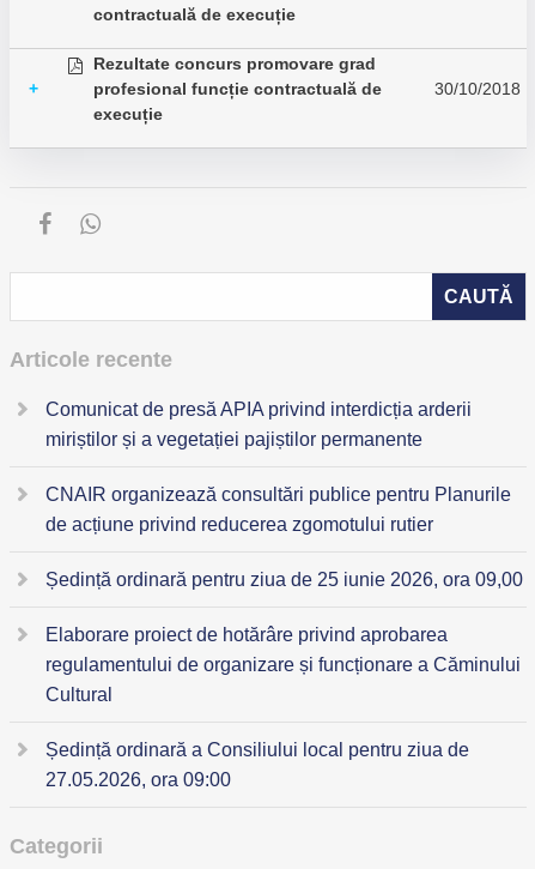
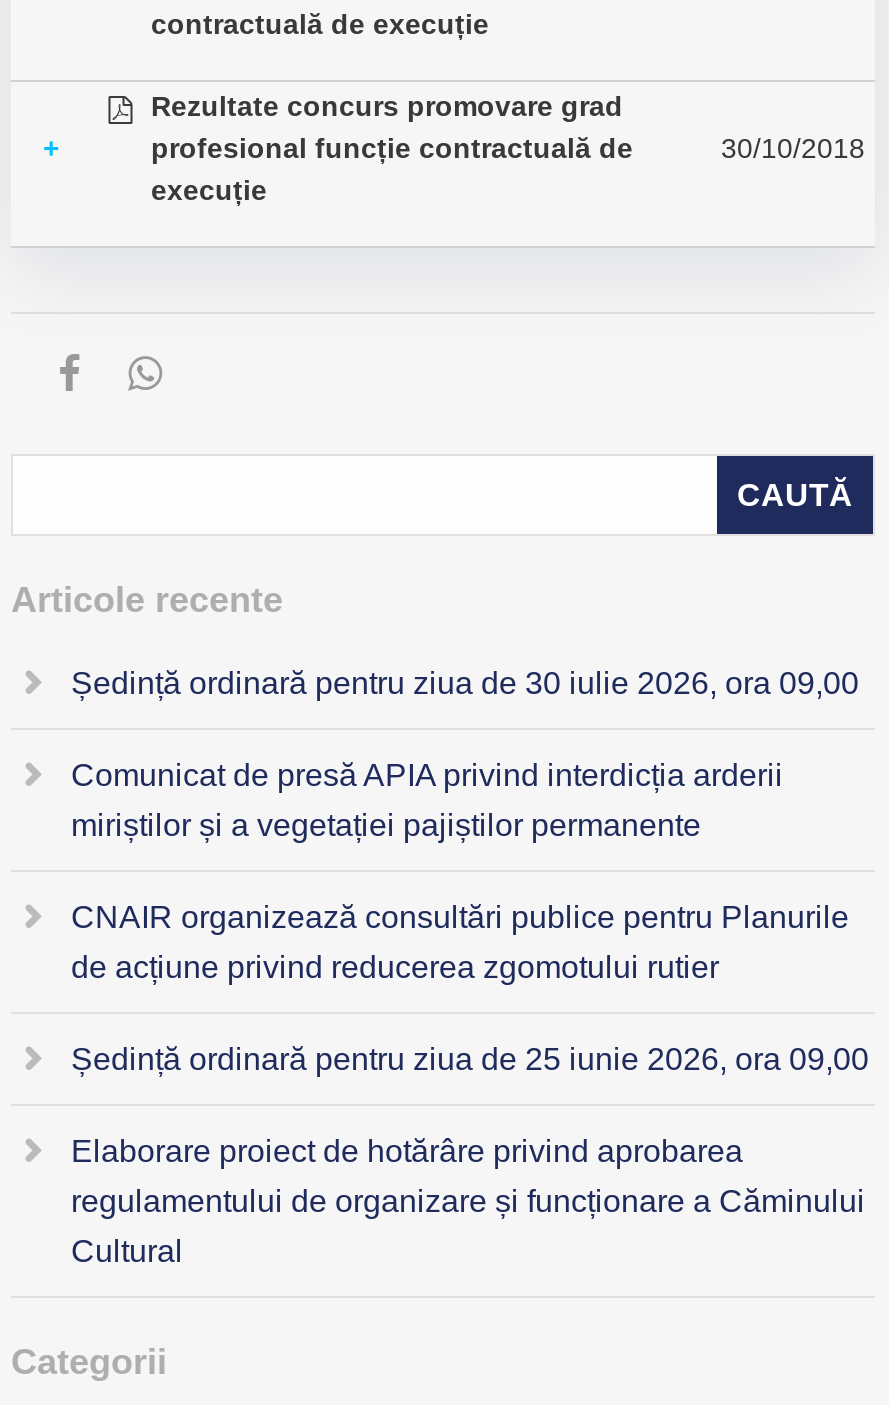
+ Ședință ordinară pentru ziua de 30 iulie 2026, ora 09,00

moved down: Comunicat de presă APIA privind interdicția arderii | miriștilor și a vegetației pajiștilor permanente | CNAIR organizează consultări publice pentru Planurile | de acțiune privind reducerea zgomotului rutier | Ședință ordinară pentru ziua de 25 iunie 2026, ora 09,00 | Elaborare proiect de hotărâre privind aprobarea | regulamentului de organizare și funcționare a Căminului | Cultural

- Ședință ordinară a Consiliului local pentru ziua de
- 27.05.2026, ora 09:00
